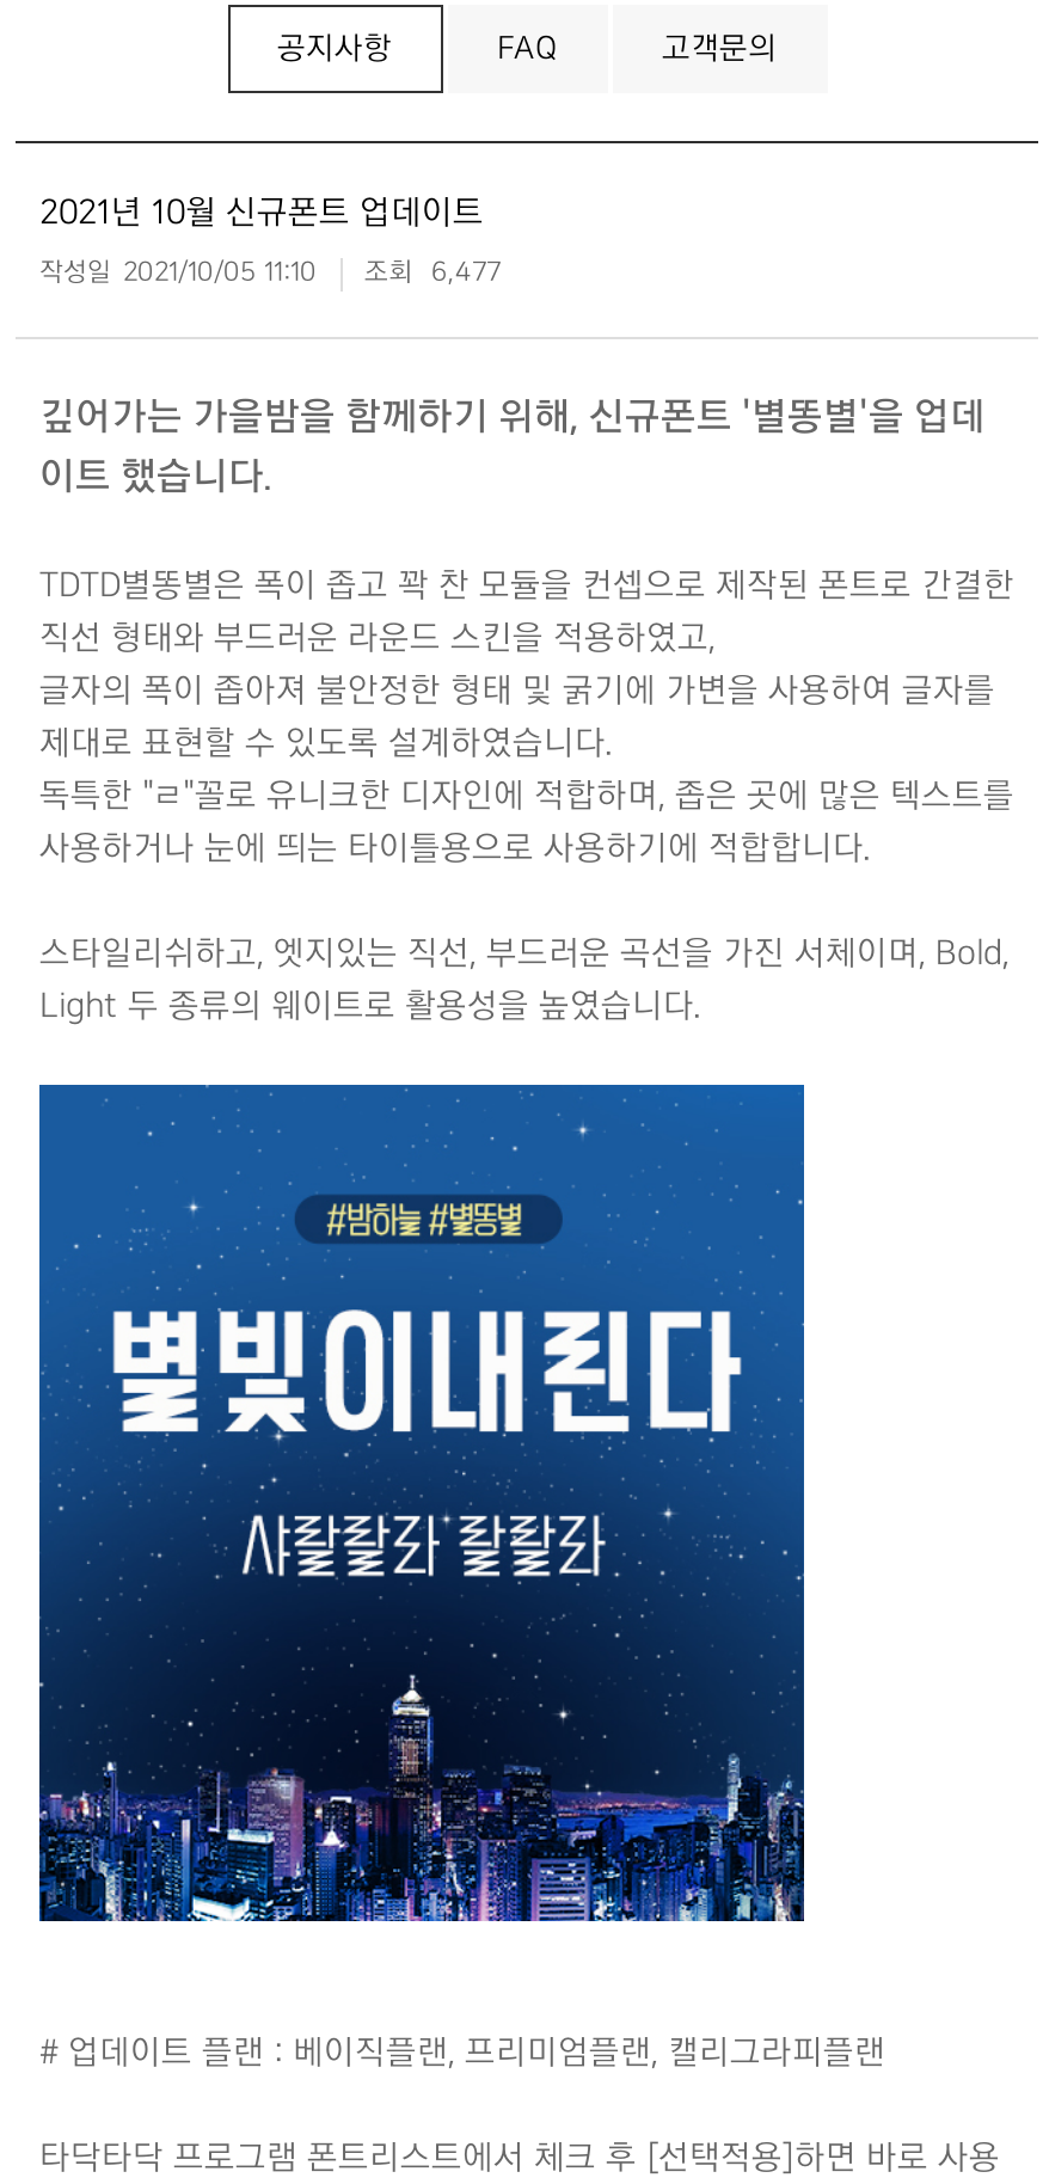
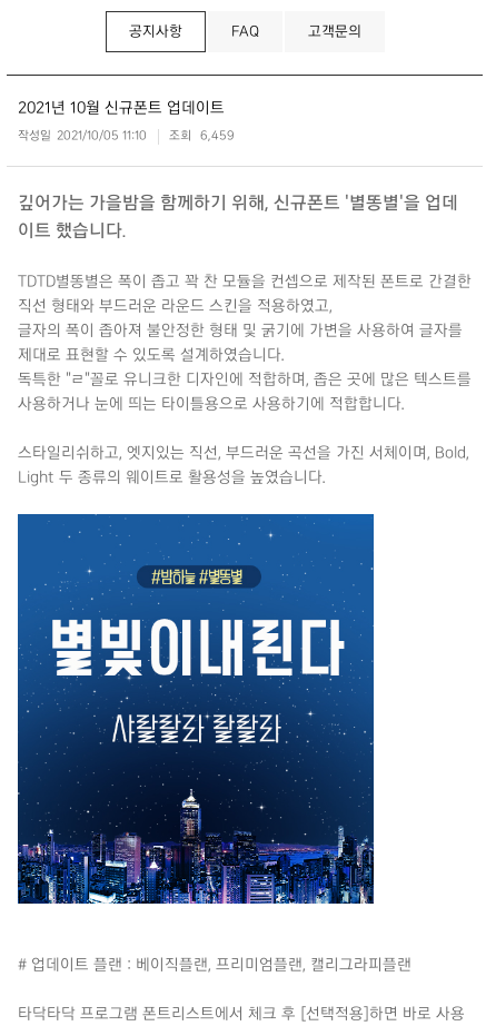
- 작성일 2021/10/05 11:10 조회 6,477
+ 작성일 2021/10/05 11:10 조회 6,459
